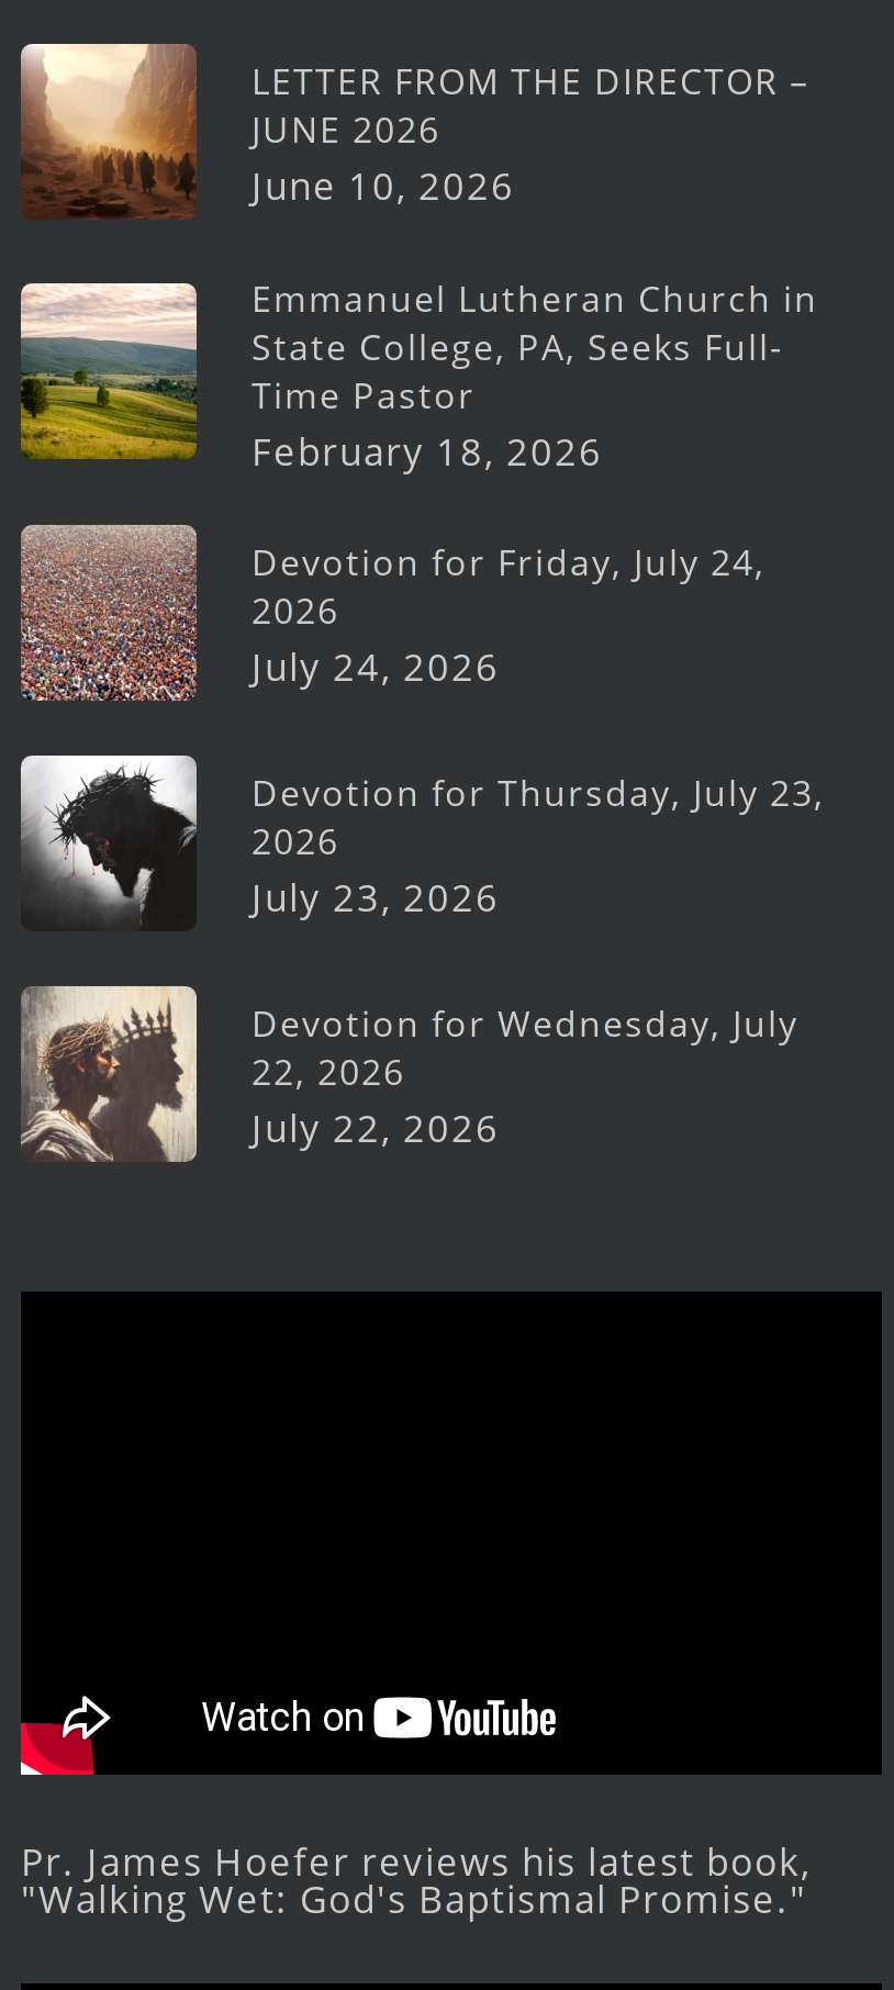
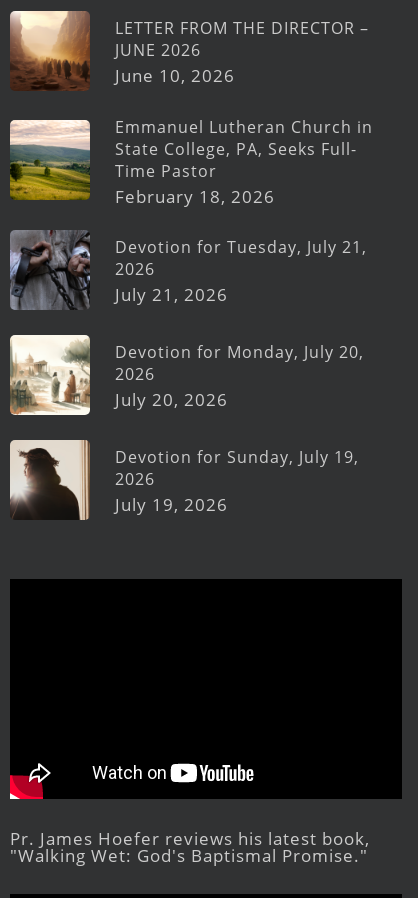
- [image]
- Devotion for Friday, July 24,
+ [image]
+ Devotion for Tuesday, July 21,

- July 24, 2026
+ July 21, 2026

- [image]
- Devotion for Thursday, July 23,
+ [image]
+ Devotion for Monday, July 20,

- July 23, 2026
+ July 20, 2026

- [image]
- Devotion for Wednesday, July
- 22, 2026
- July 22, 2026
+ [image]
+ Devotion for Sunday, July 19,
+ 2026
+ July 19, 2026
